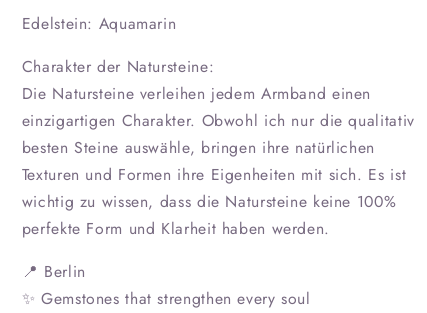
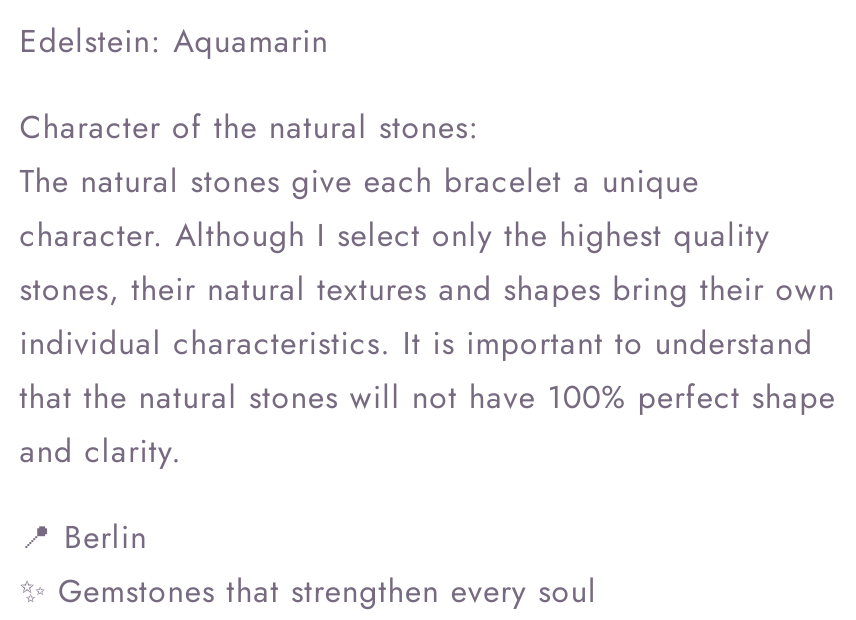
- Charakter der Natursteine:
- Die Natursteine verleihen jedem Armband einen
- einzigartigen Charakter. Obwohl ich nur die qualitativ
- besten Steine auswähle, bringen ihre natürlichen
- Texturen und Formen ihre Eigenheiten mit sich. Es ist
- wichtig zu wissen, dass die Natursteine keine 100%
- perfekte Form und Klarheit haben werden.
+ Character of the natural stones:
+ The natural stones give each bracelet a unique
+ character. Although I select only the highest quality
+ stones, their natural textures and shapes bring their own
+ individual characteristics. It is important to understand
+ that the natural stones will not have 100% perfect shape
+ and clarity.
